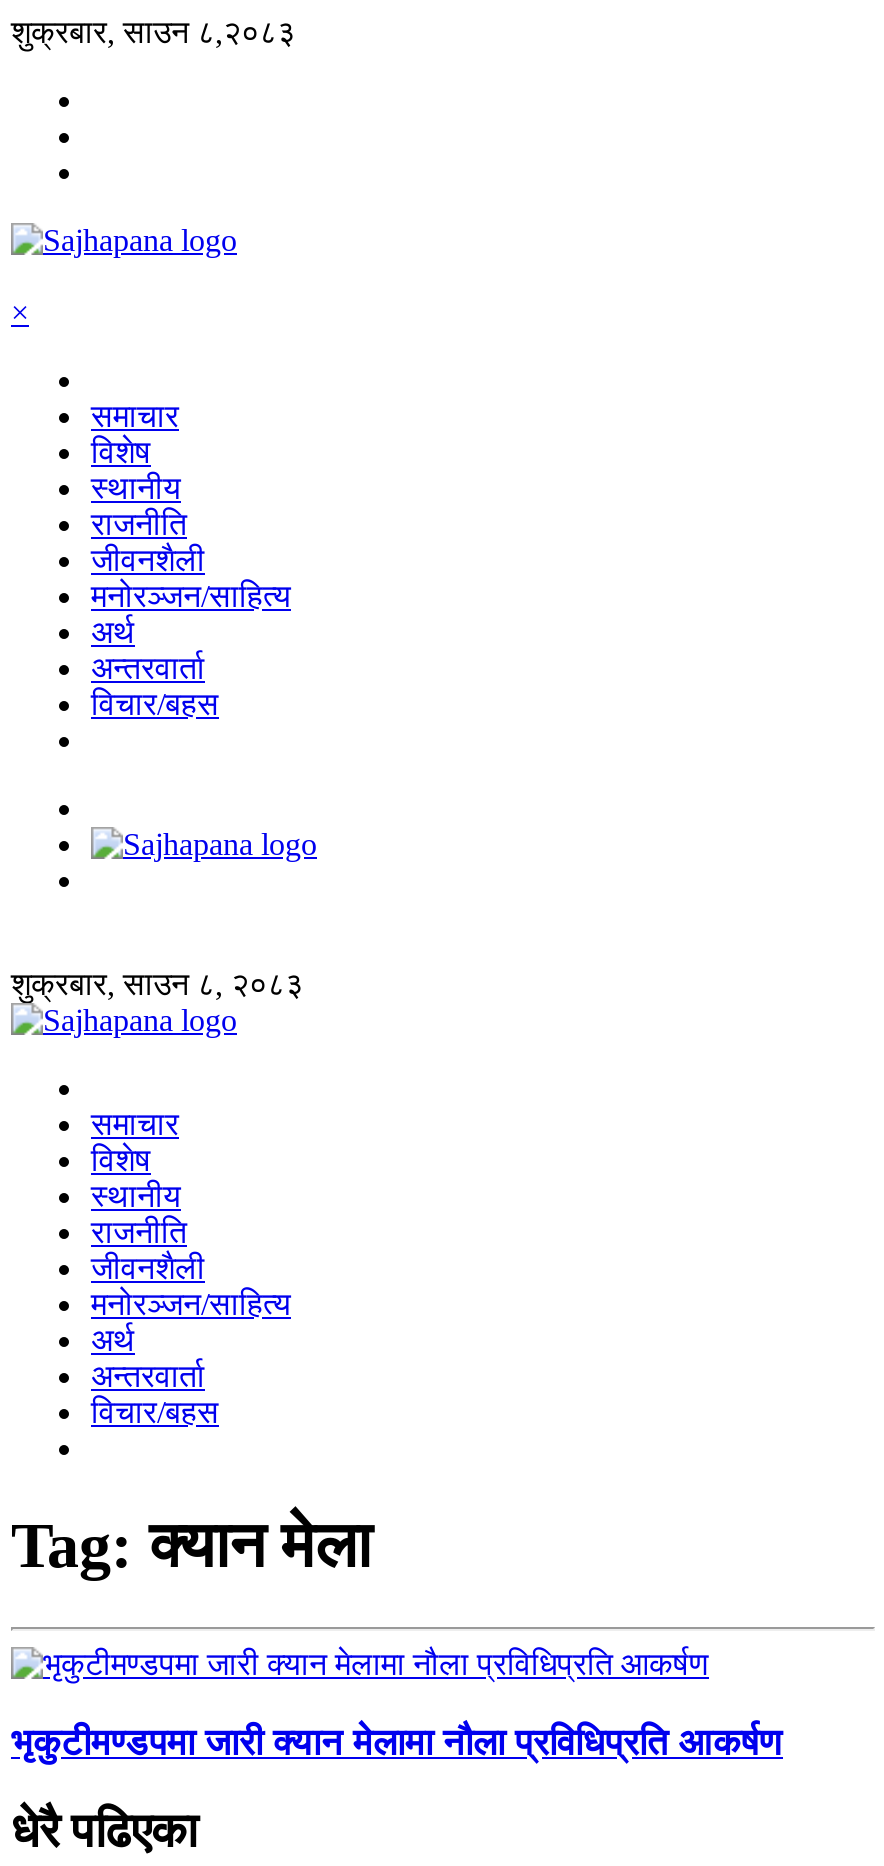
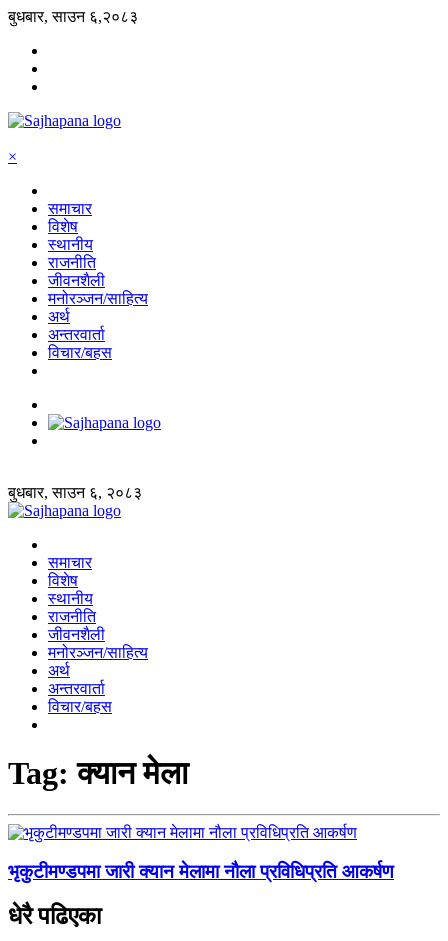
- शुक्रबार, साउन ८,२०८३
+ बुधबार, साउन ६,२०८३

- शुक्रबार, साउन ८, २०८३
+ बुधबार, साउन ६, २०८३
